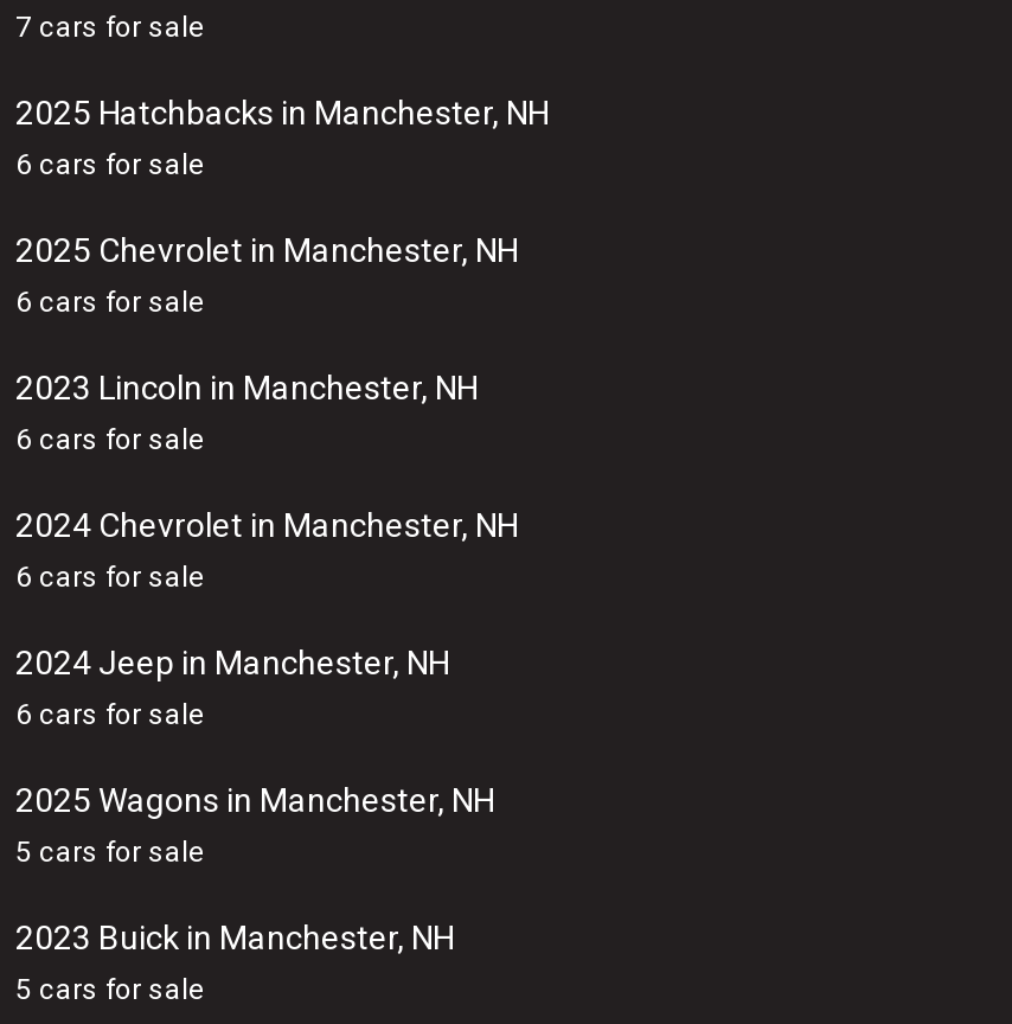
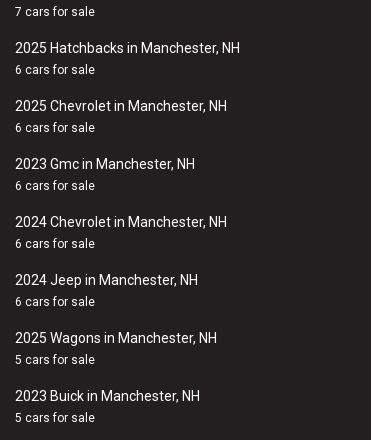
- 2023 Lincoln in Manchester, NH
+ 2023 Gmc in Manchester, NH
